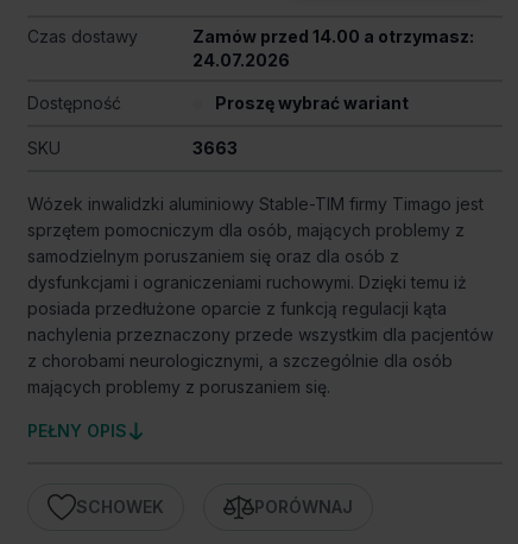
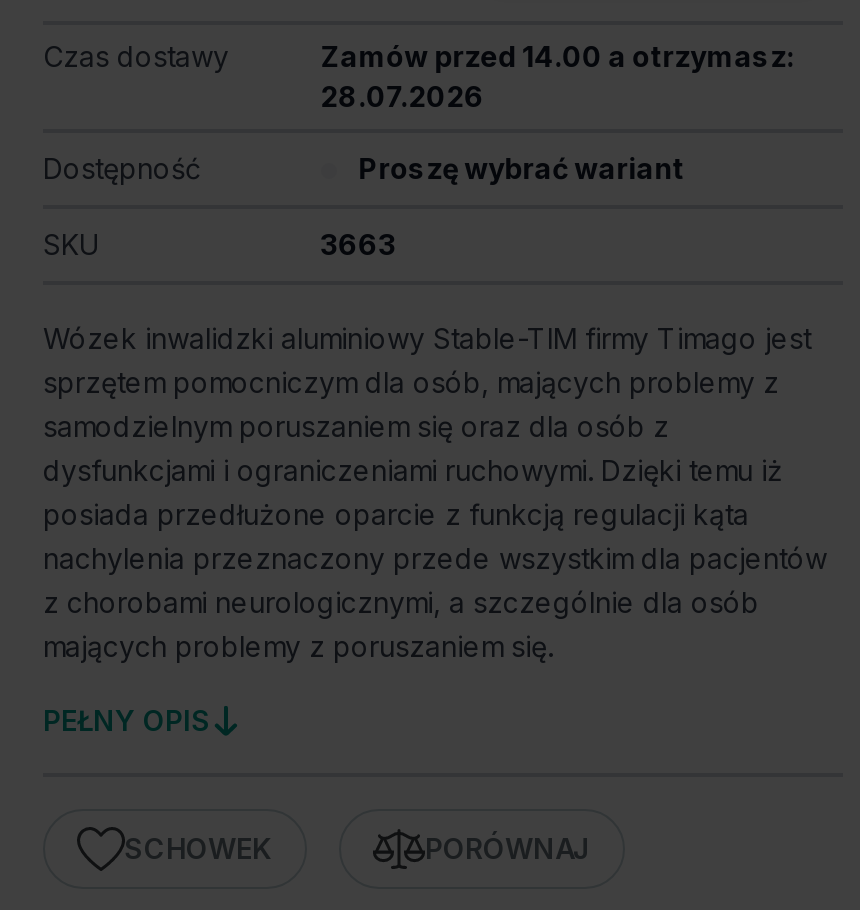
- 24.07.2026
+ 28.07.2026
